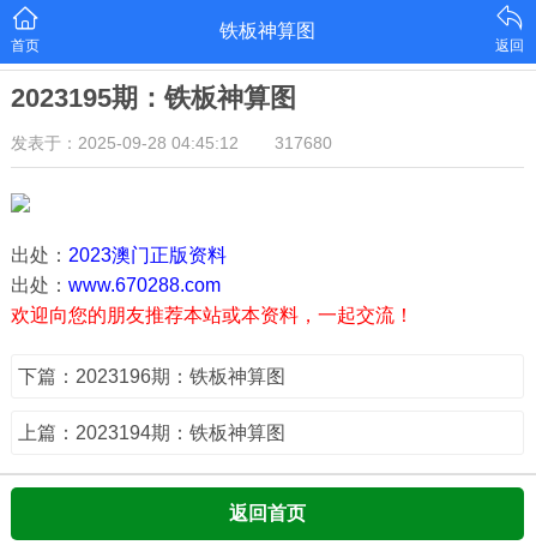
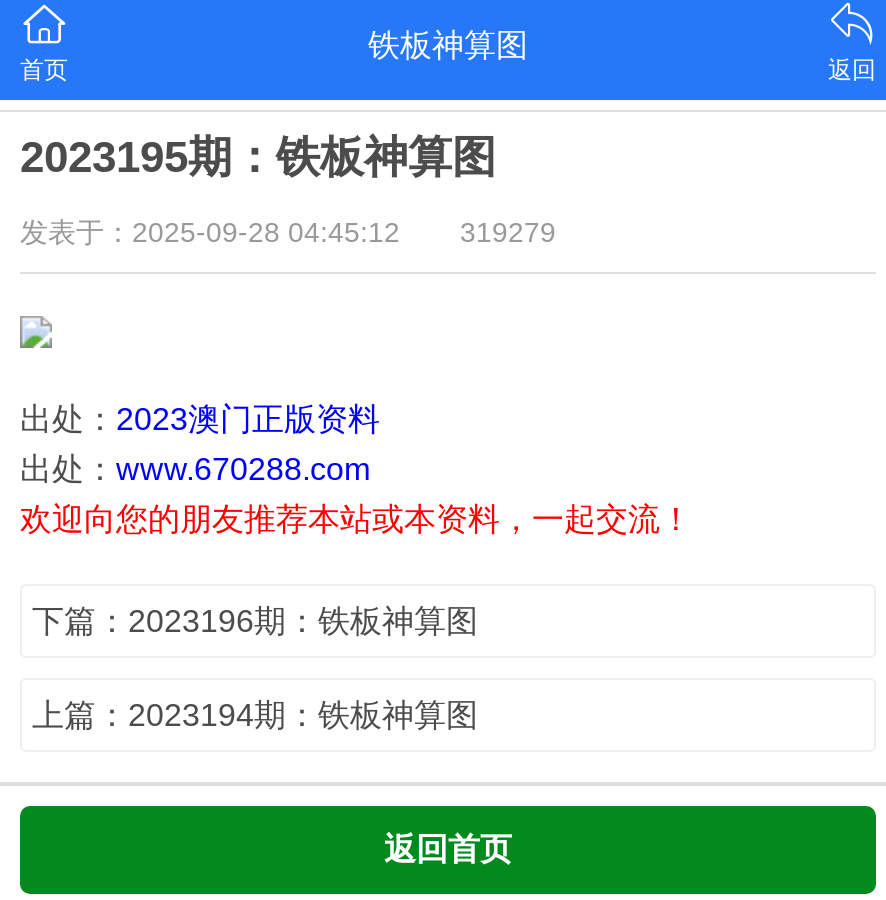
- 发表于：2025-09-28 04:45:12 317680
+ 发表于：2025-09-28 04:45:12 319279
